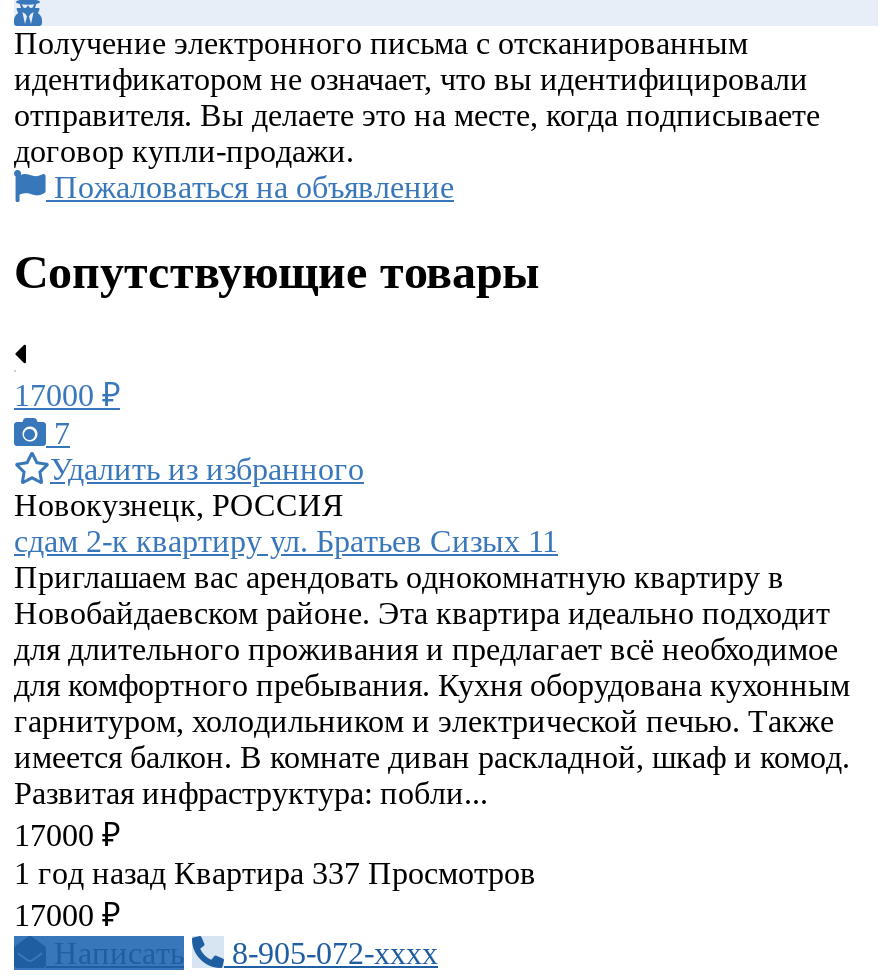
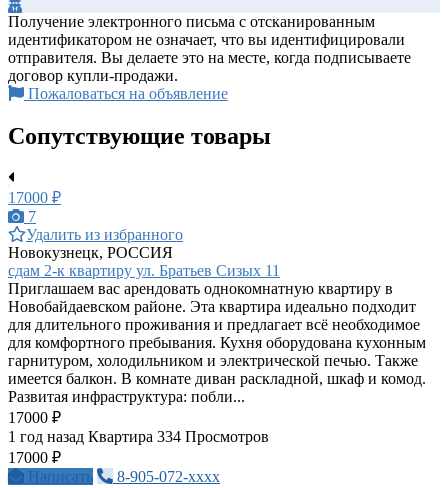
- 1 год назад Квартира 337 Просмотров
+ 1 год назад Квартира 334 Просмотров
